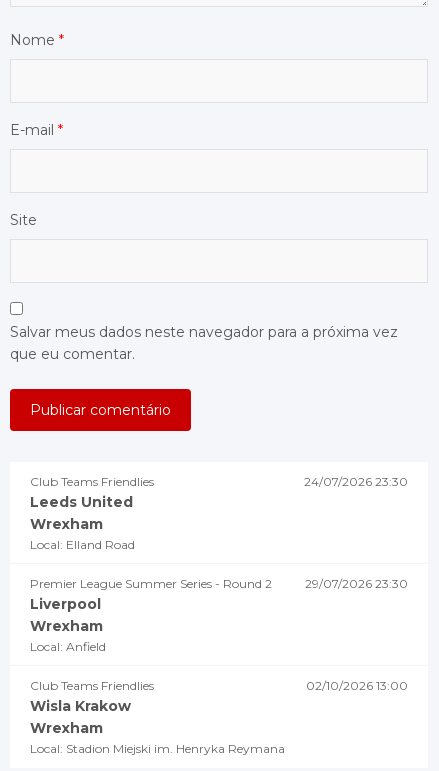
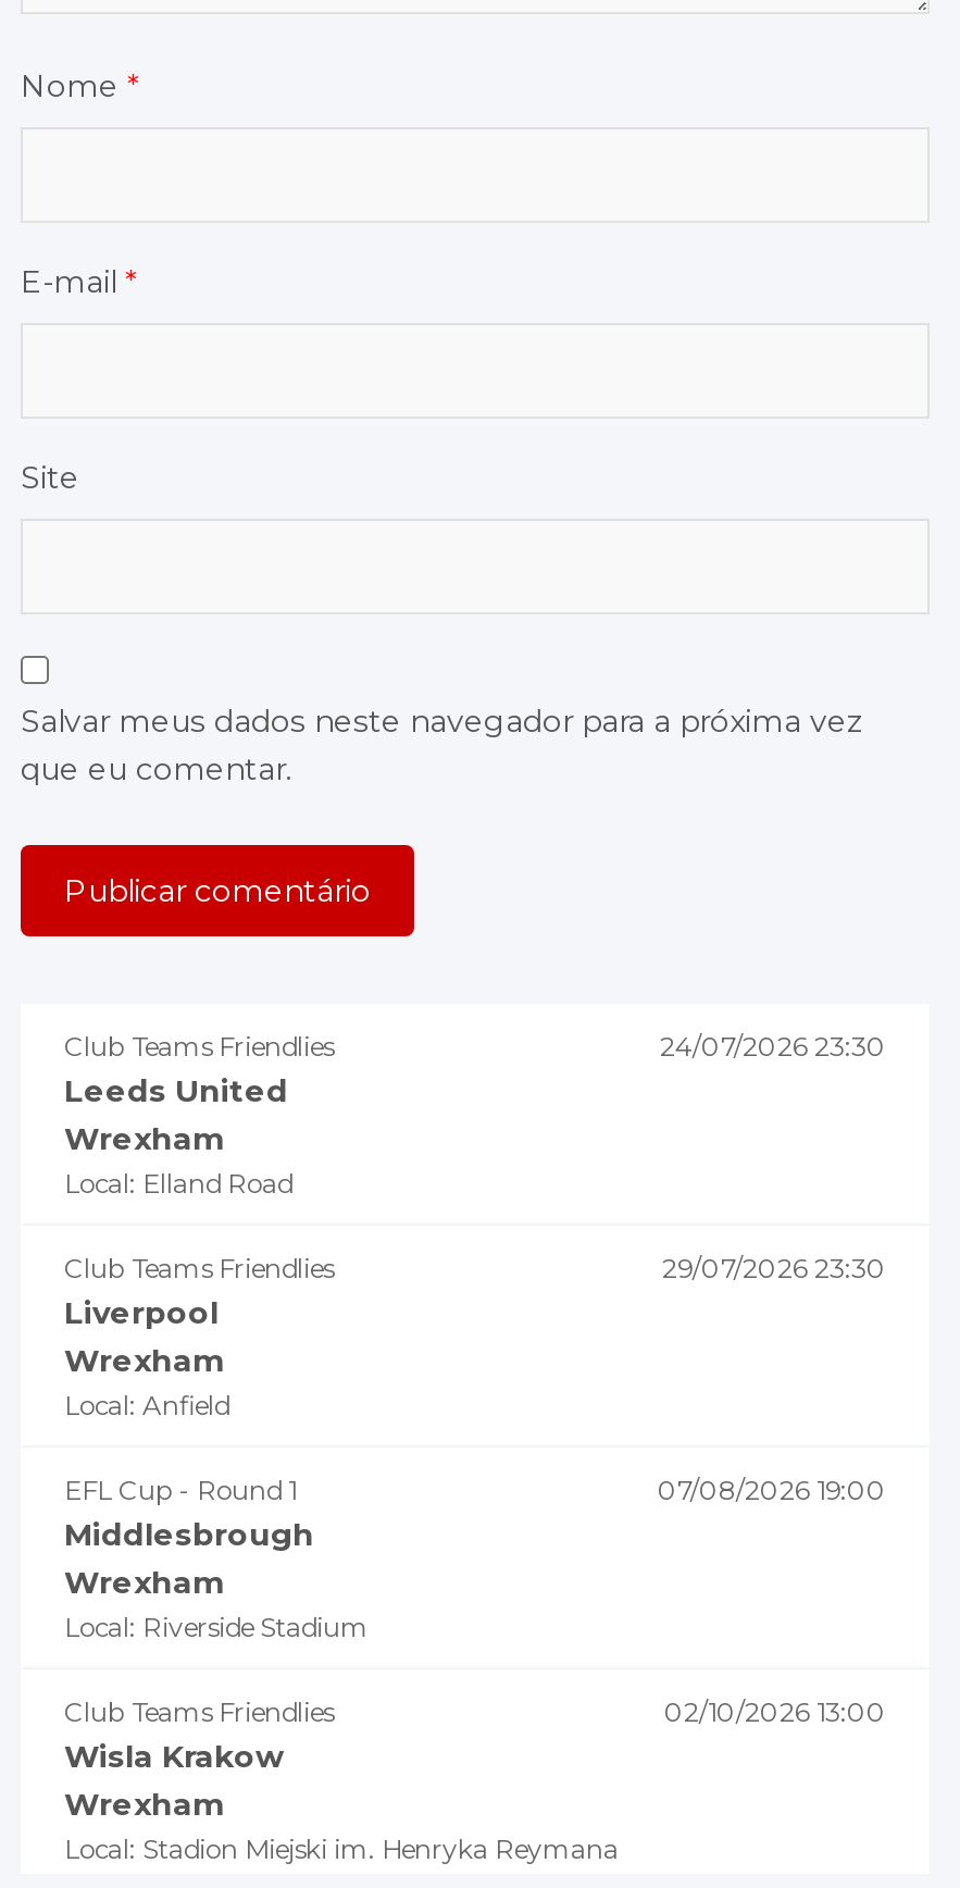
- Premier League Summer Series - Round 2
+ Club Teams Friendlies

+ EFL Cup - Round 1
+ 07/08/2026 19:00
+ Middlesbrough
+ Wrexham
+ Local: Riverside Stadium
